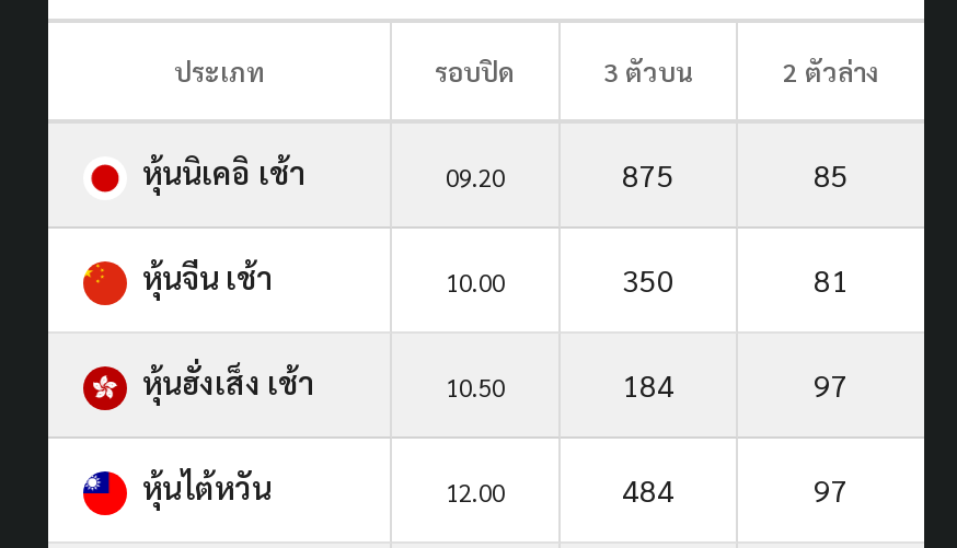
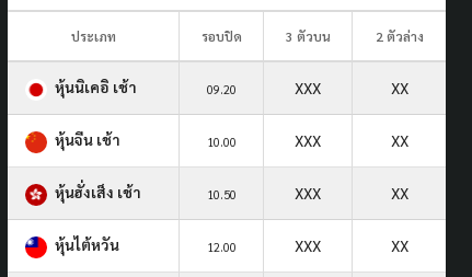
- 875
- 85
+ XXX
+ XX

- 350
- 81
+ XXX
+ XX

- 184
- 97
+ XXX
+ XX

- 484
- 97
+ XXX
+ XX
